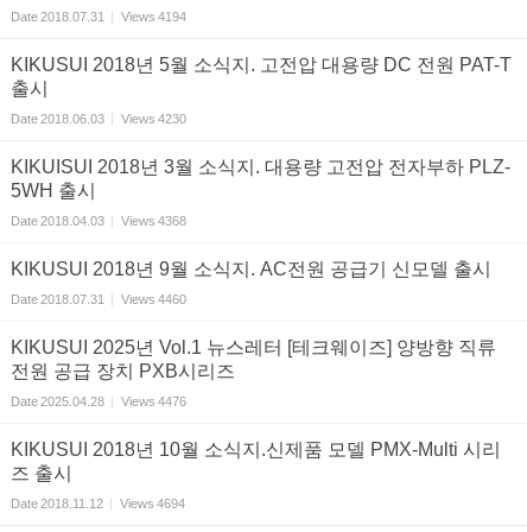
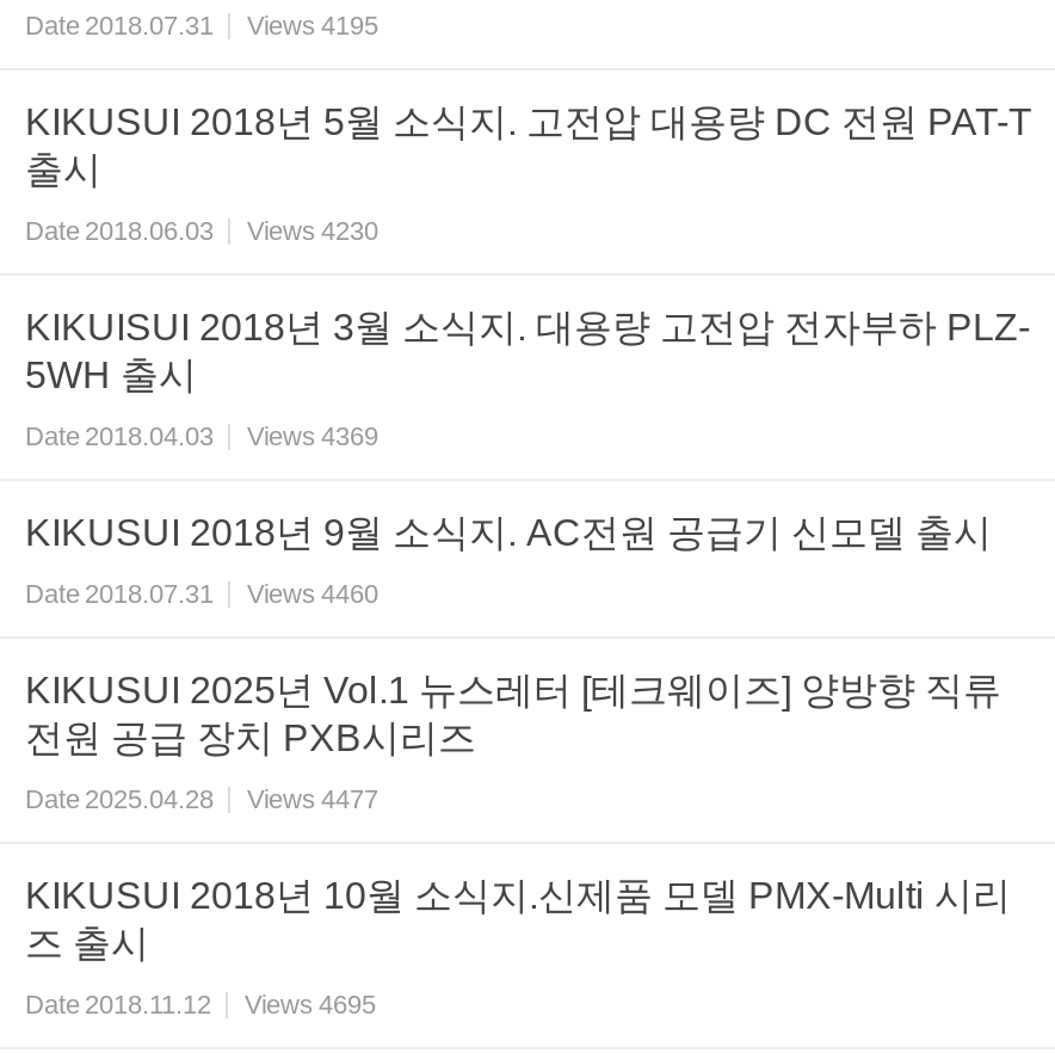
- Date 2018.07.31 Views 4194
+ Date 2018.07.31 Views 4195

- Date 2018.04.03 Views 4368
+ Date 2018.04.03 Views 4369

- Date 2025.04.28 Views 4476
+ Date 2025.04.28 Views 4477

- Date 2018.11.12 Views 4694
+ Date 2018.11.12 Views 4695
